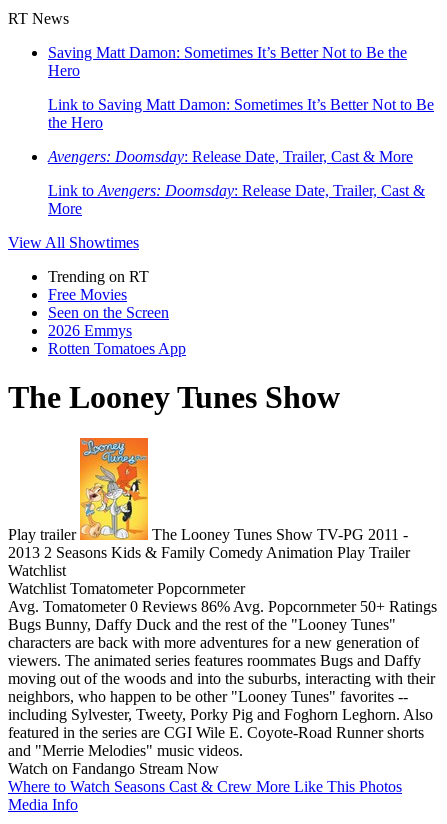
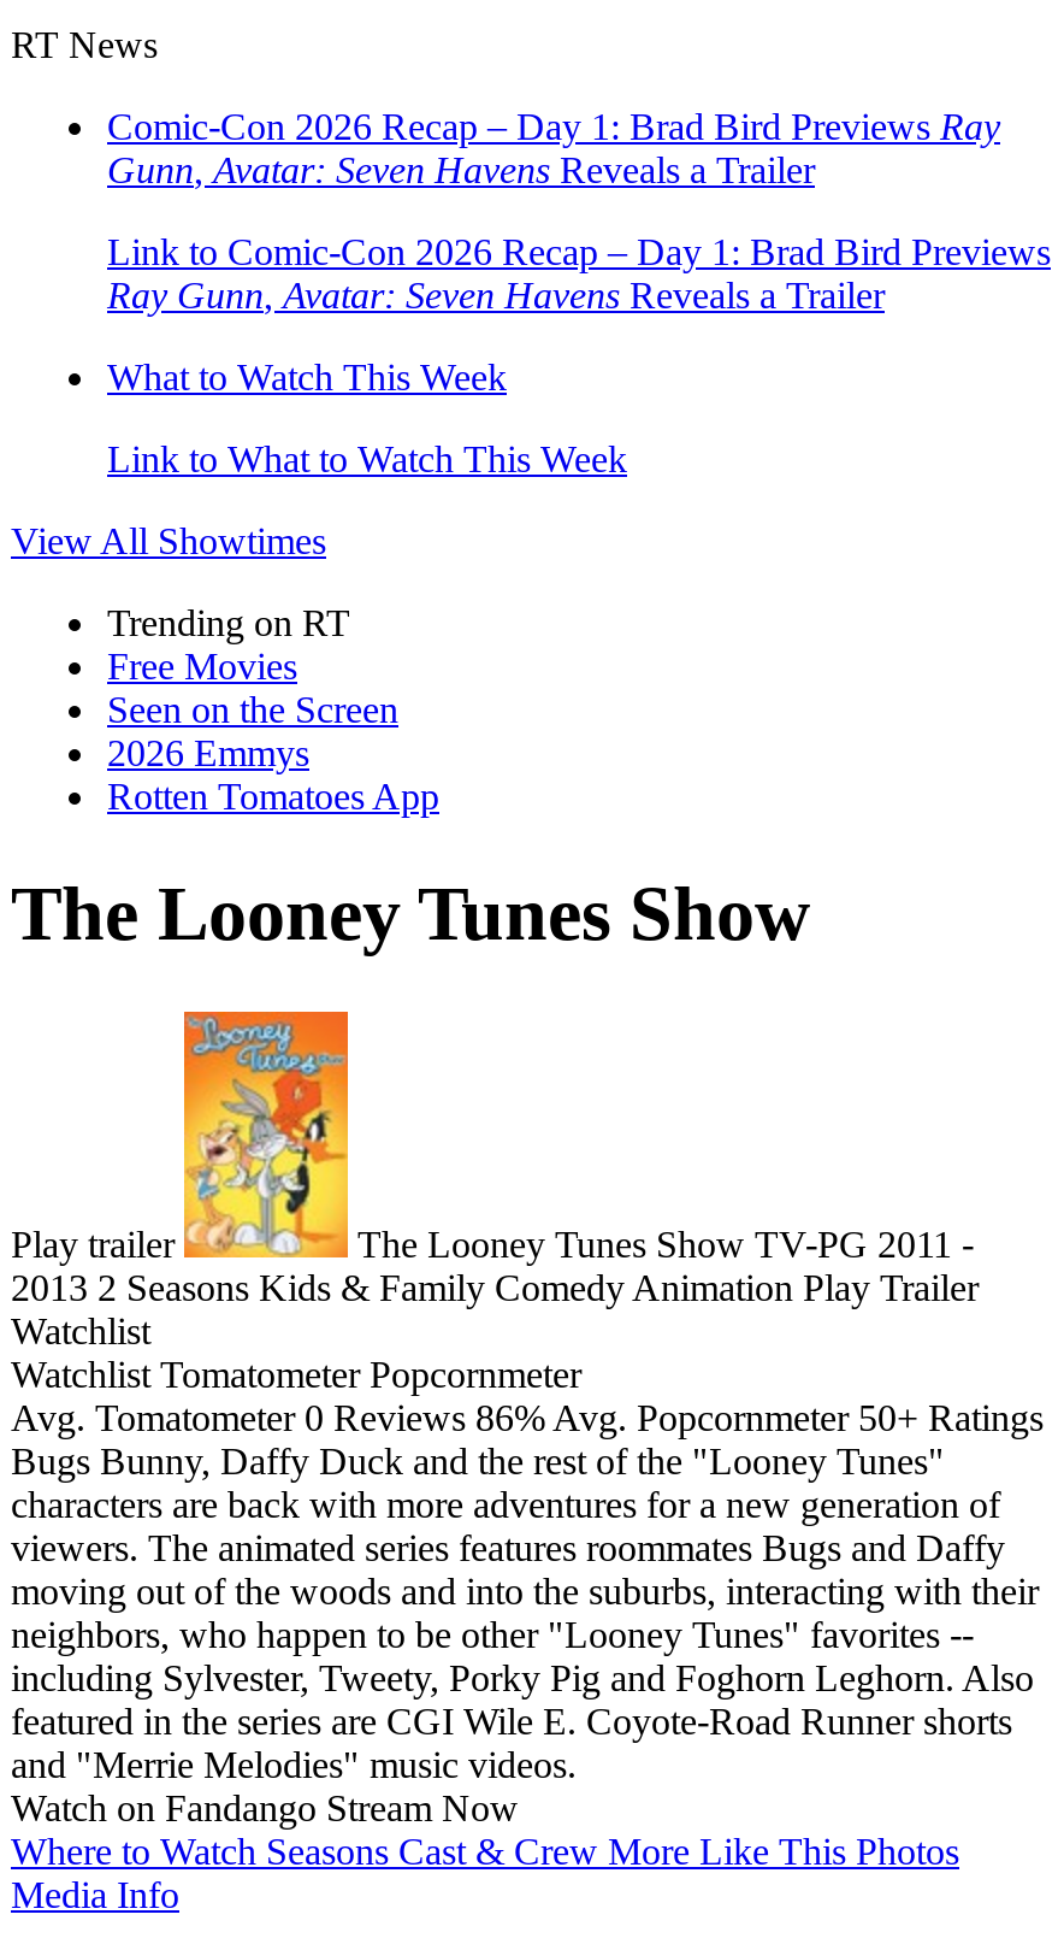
- Saving Matt Damon: Sometimes It’s Better Not to Be the
- Hero
+ Comic-Con 2026 Recap – Day 1: Brad Bird Previews Ray
+ Gunn, Avatar: Seven Havens Reveals a Trailer

- Link to Saving Matt Damon: Sometimes It’s Better Not to Be
- the Hero
+ Link to Comic-Con 2026 Recap – Day 1: Brad Bird Previews
+ Ray Gunn, Avatar: Seven Havens Reveals a Trailer

- Avengers: Doomsday: Release Date, Trailer, Cast & More
+ What to Watch This Week

- Link to Avengers: Doomsday: Release Date, Trailer, Cast &
- More
+ Link to What to Watch This Week
